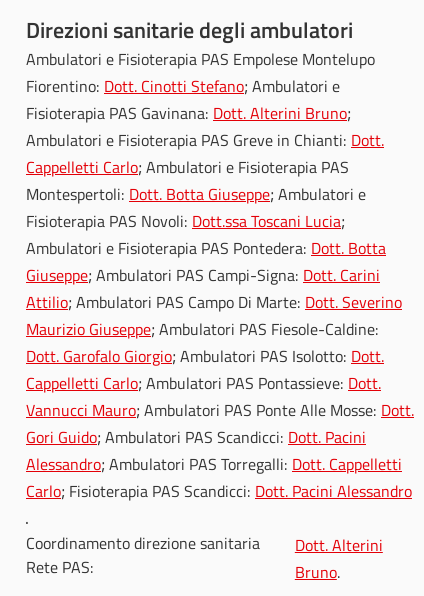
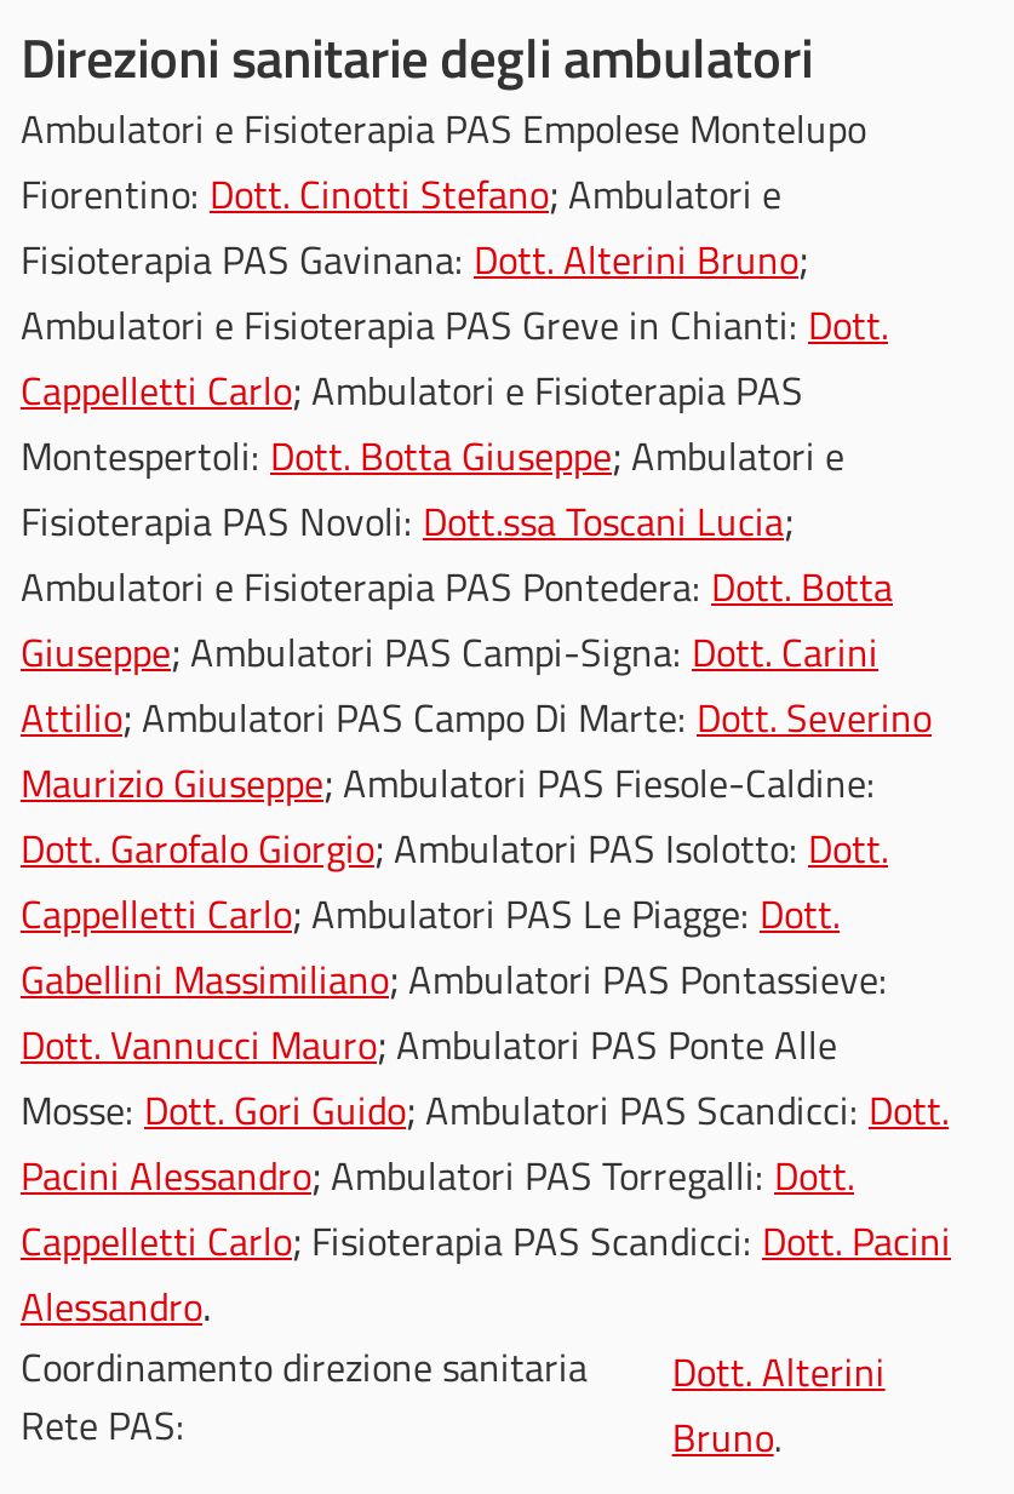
- Cappelletti Carlo Ambulatori PAS Pontassieve: Dott.
- Vannucci Mauro Ambulatori PAS Ponte Alle Mosse: Dott.
- Gori Guido Ambulatori PAS Scandicci: Dott. Pacini
- Alessandro Ambulatori PAS Torregalli: Dott. Cappelletti
- Carlo Fisioterapia PAS Scandicci: Dott. Pacini Alessandro
+ Cappelletti Carlo Ambulatori PAS Le Piagge: Dott.
+ Gabellini Massimiliano Ambulatori PAS Pontassieve:
+ Dott. Vannucci Mauro Ambulatori PAS Ponte Alle
+ Mosse: Dott. Gori Guido Ambulatori PAS Scandicci: Dott.
+ Pacini Alessandro Ambulatori PAS Torregalli: Dott.
+ Cappelletti Carlo Fisioterapia PAS Scandicci: Dott. Pacini
+ Alessandro
